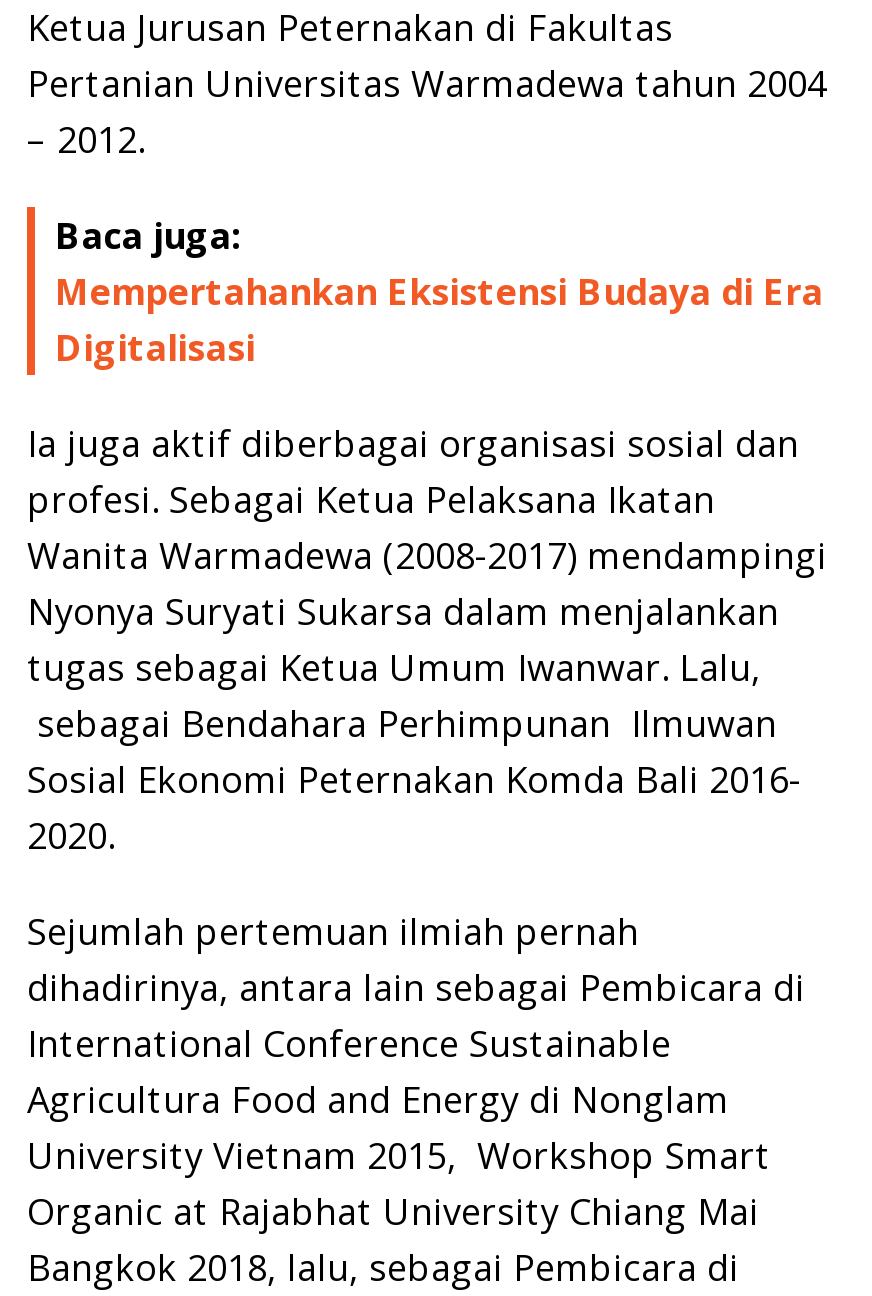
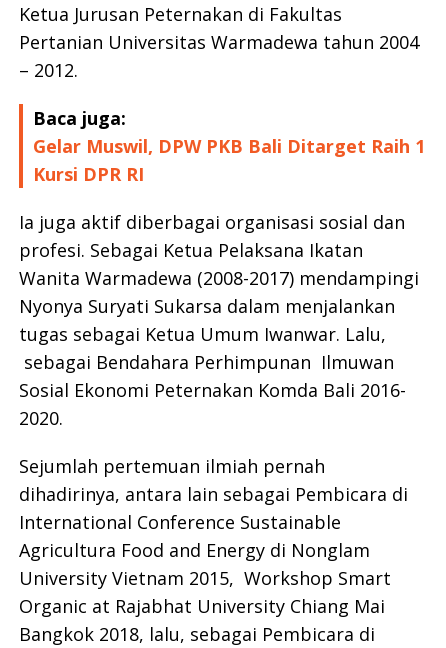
- Mempertahankan Eksistensi Budaya di Era
- Digitalisasi
+ Gelar Muswil, DPW PKB Bali Ditarget Raih 1
+ Kursi DPR RI
